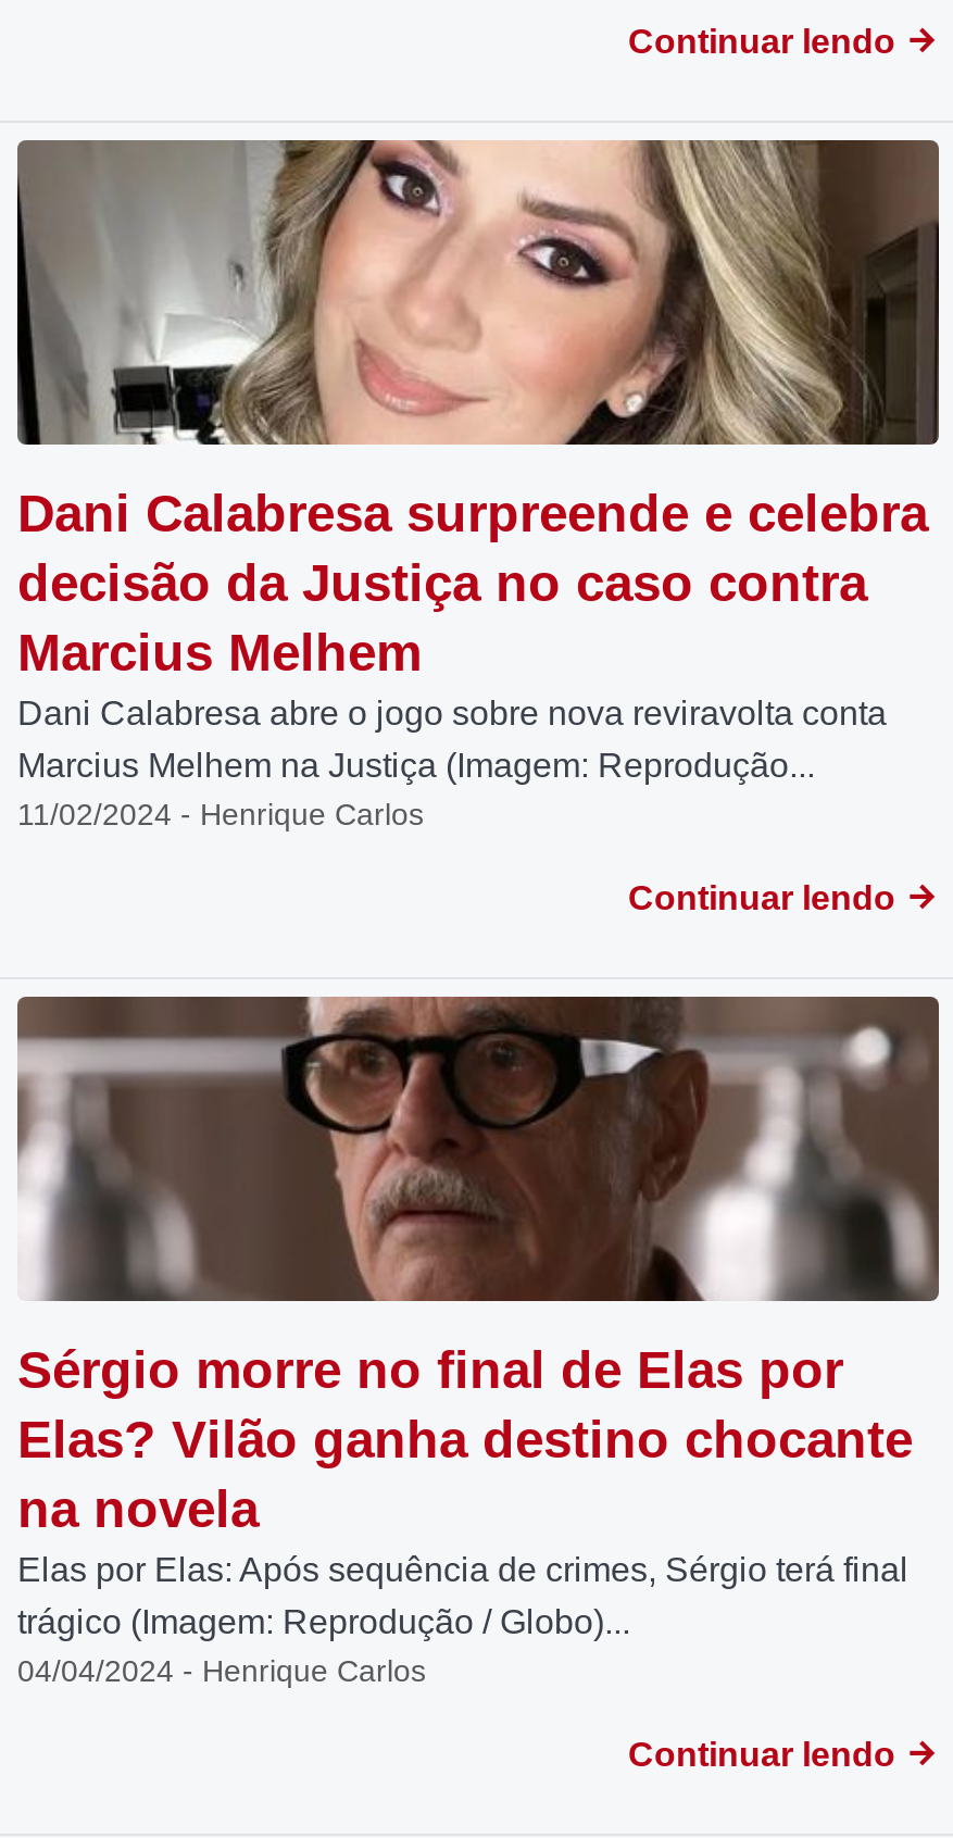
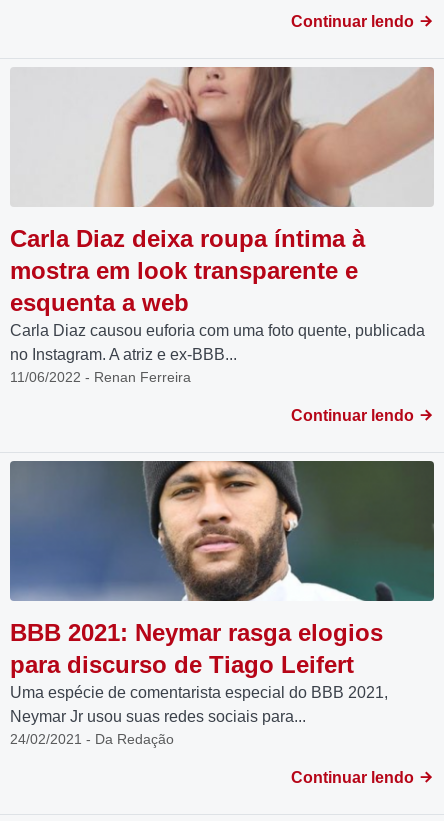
- [image]
- Dani Calabresa surpreende e celebra
- decisão da Justiça no caso contra
- Marcius Melhem
- Dani Calabresa abre o jogo sobre nova reviravolta conta
- Marcius Melhem na Justiça (Imagem: Reprodução...
- 11/02/2024 - Henrique Carlos
+ [image]
+ Carla Diaz deixa roupa íntima à
+ mostra em look transparente e
+ esquenta a web
+ Carla Diaz causou euforia com uma foto quente, publicada
+ no Instagram. A atriz e ex-BBB...
+ 11/06/2022 - Renan Ferreira

- [image]
- Sérgio morre no final de Elas por
- Elas? Vilão ganha destino chocante
- na novela
- Elas por Elas: Após sequência de crimes, Sérgio terá final
- trágico (Imagem: Reprodução / Globo)...
- 04/04/2024 - Henrique Carlos
+ [image]
+ BBB 2021: Neymar rasga elogios
+ para discurso de Tiago Leifert
+ Uma espécie de comentarista especial do BBB 2021,
+ Neymar Jr usou suas redes sociais para...
+ 24/02/2021 - Da Redação
